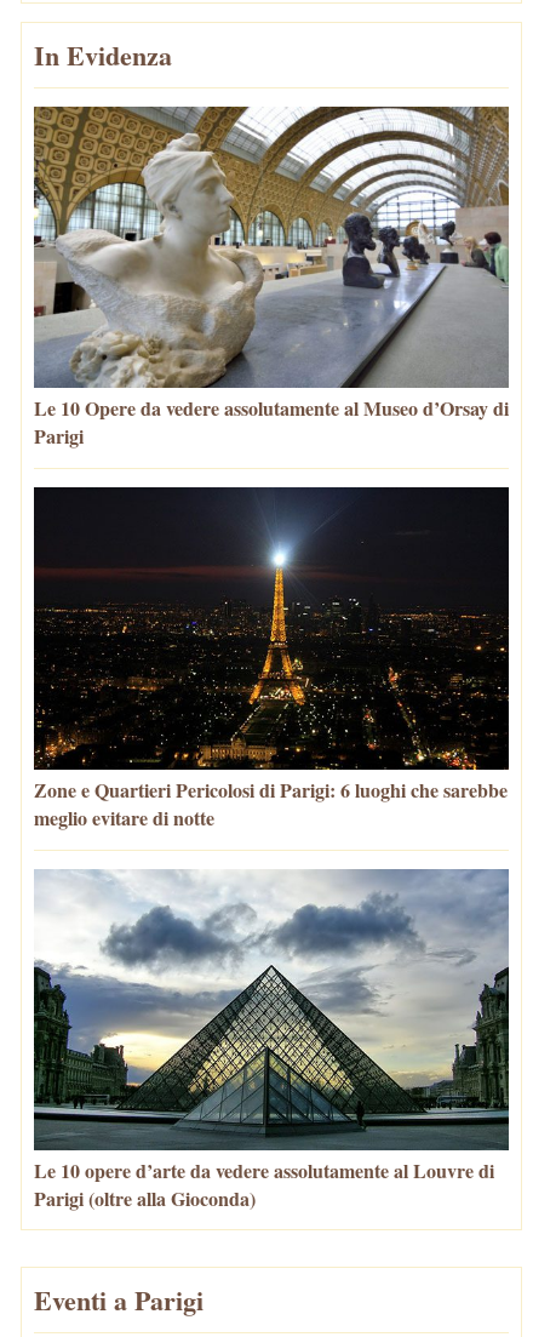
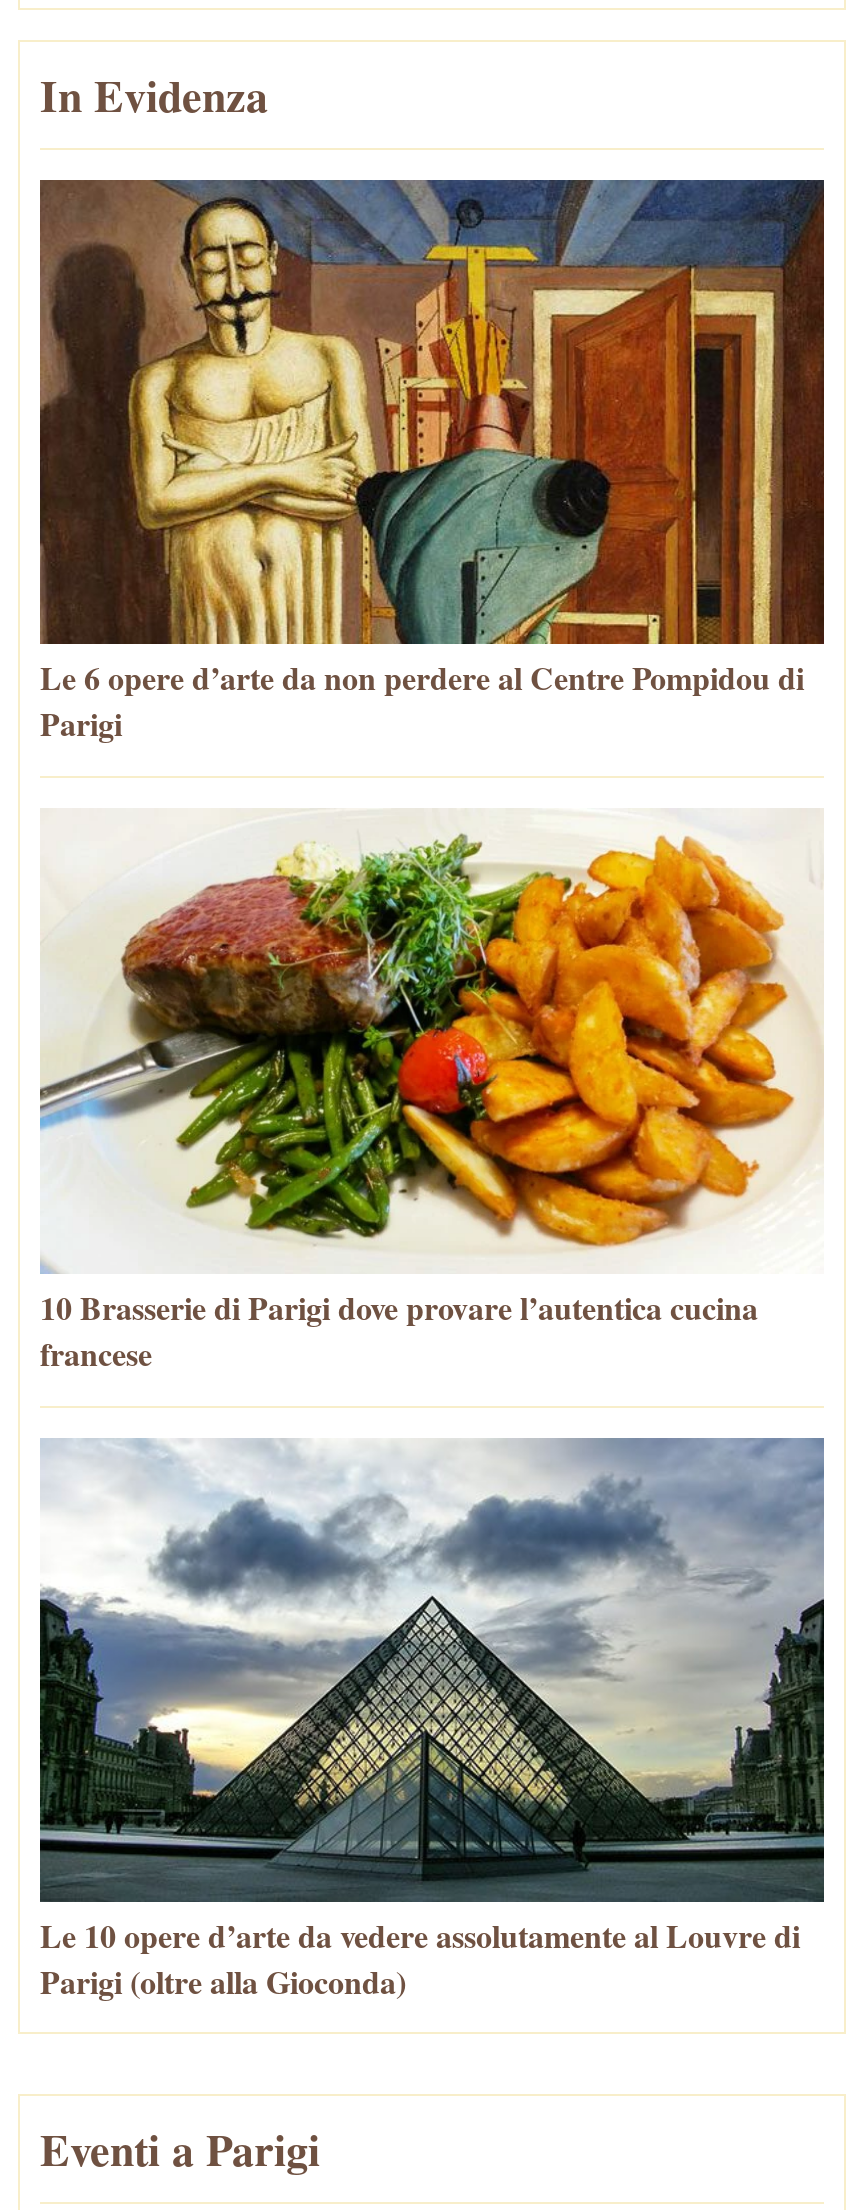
- [image]
- Le 10 Opere da vedere assolutamente al Museo d’Orsay di
+ [image]
+ Le 6 opere d’arte da non perdere al Centre Pompidou di

- [image]
- Zone e Quartieri Pericolosi di Parigi: 6 luoghi che sarebbe
- meglio evitare di notte
+ [image]
+ 10 Brasserie di Parigi dove provare l’autentica cucina
+ francese
